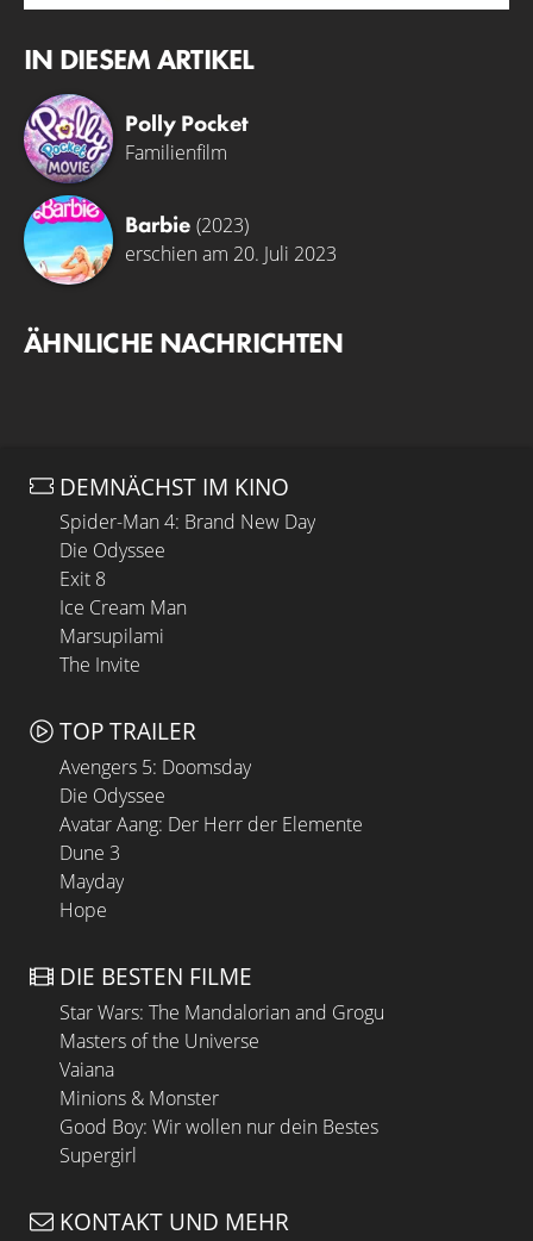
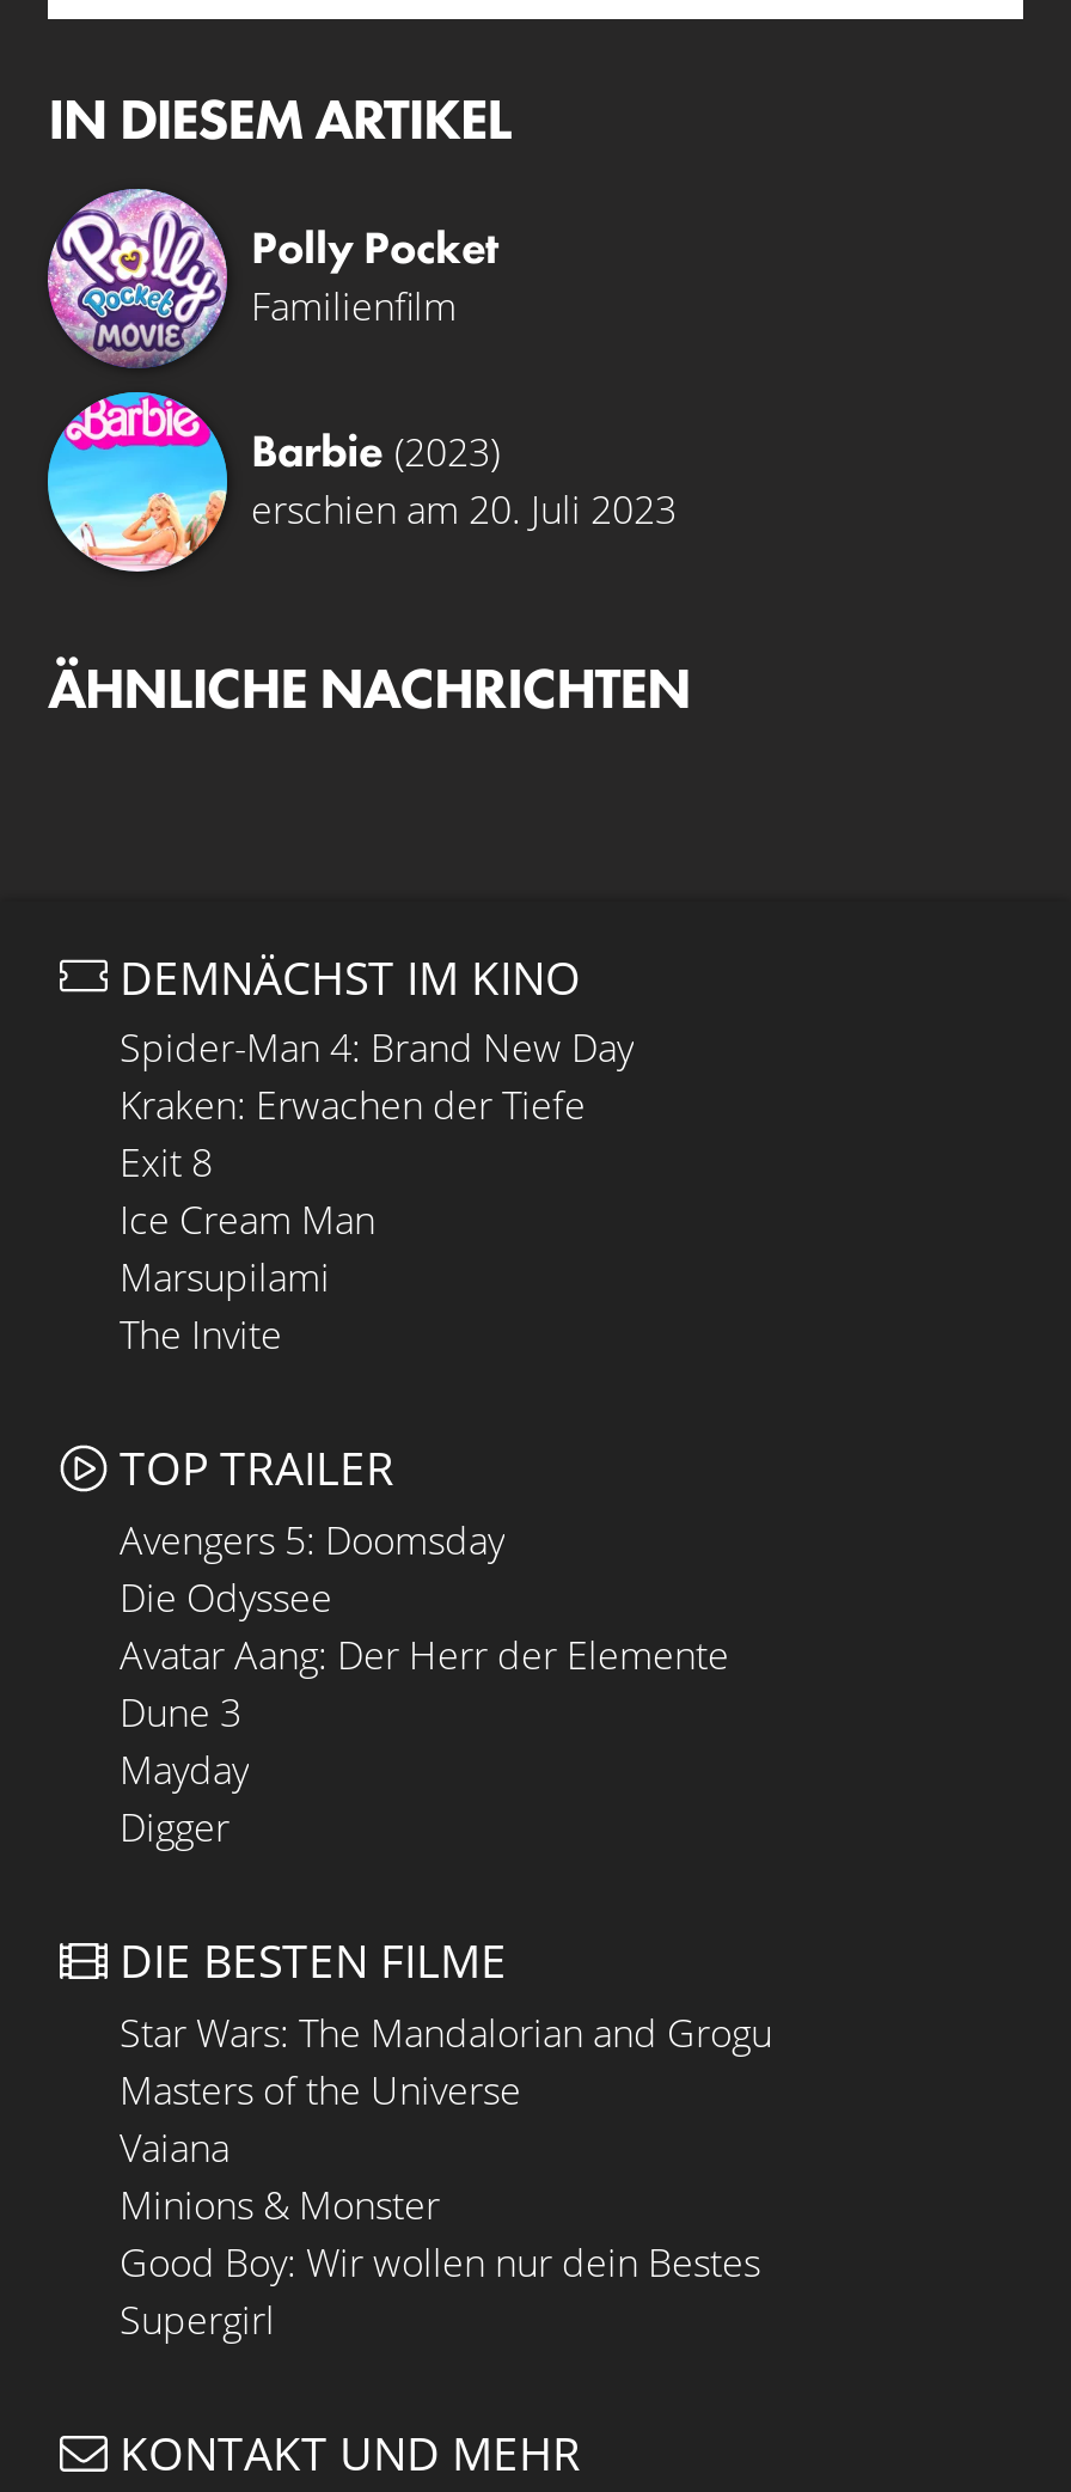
- Die Odyssee
+ Kraken: Erwachen der Tiefe

- Hope
+ Digger
